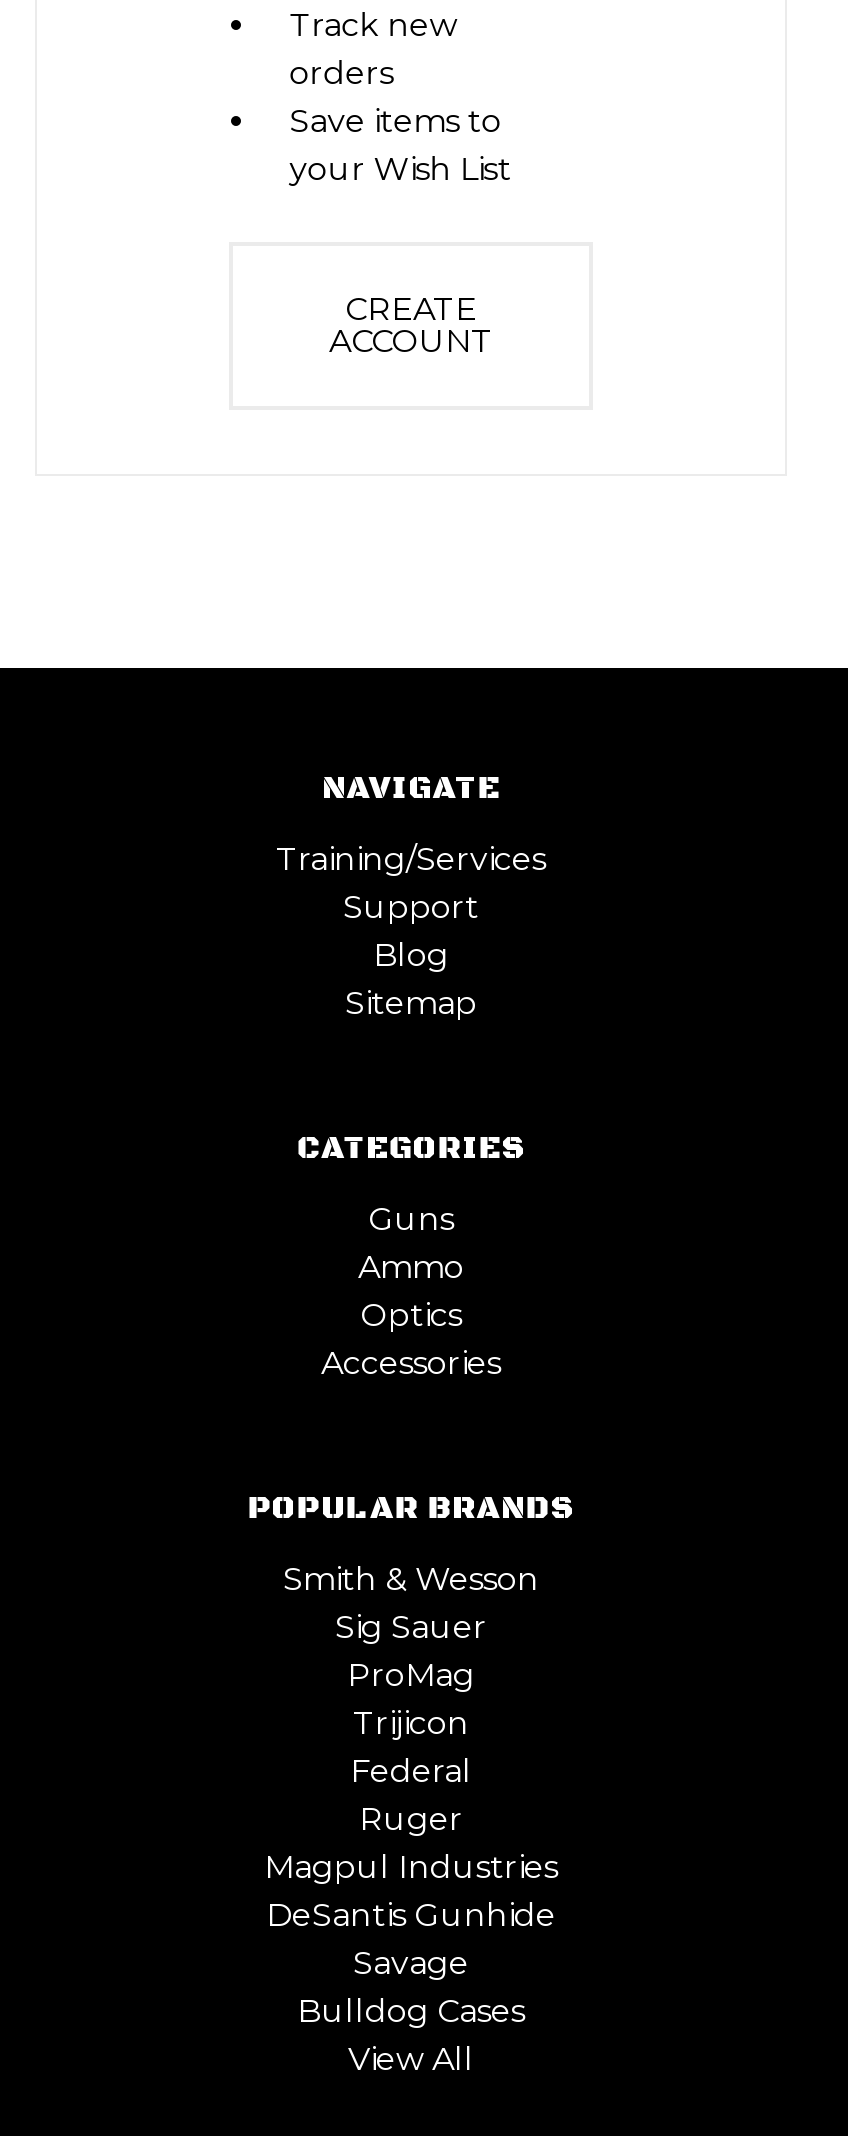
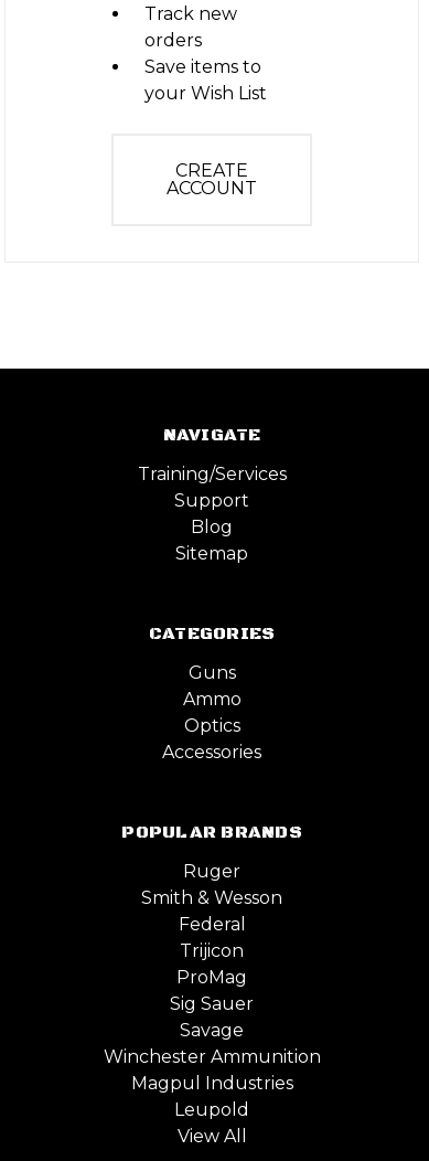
moved down: Smith & Wesson | Federal | Trijicon | ProMag | Sig Sauer

moved up: Ruger

moved down: Magpul Industries

- DeSantis Gunhide

moved up: Savage

- Bulldog Cases
+ Winchester Ammunition
+ Leupold
